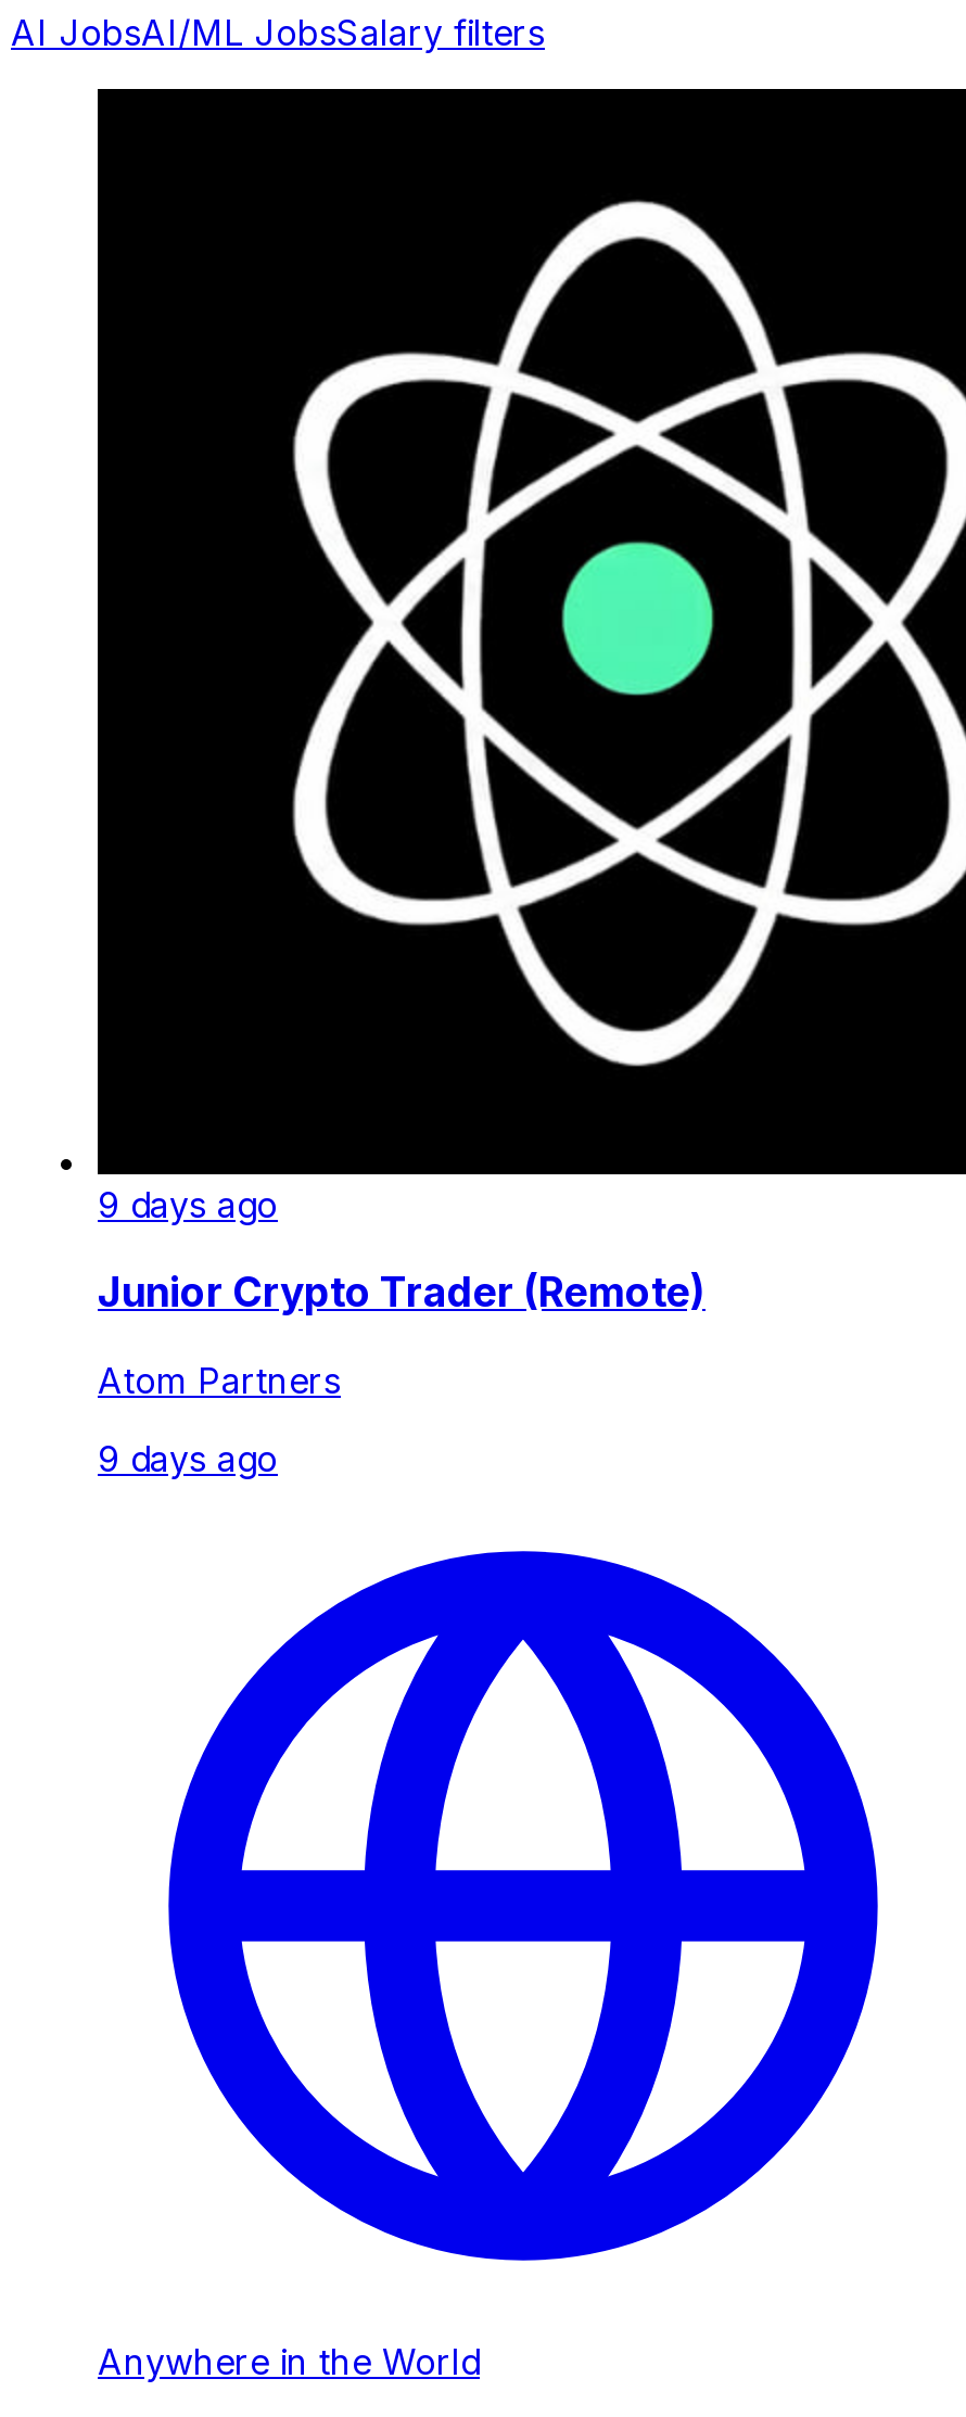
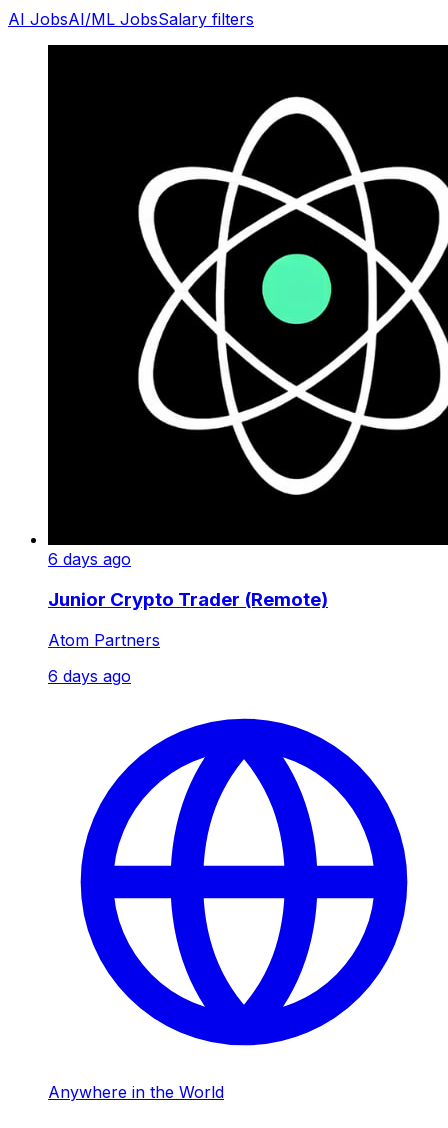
- 9 days ago
+ 6 days ago

- 9 days ago
+ 6 days ago
